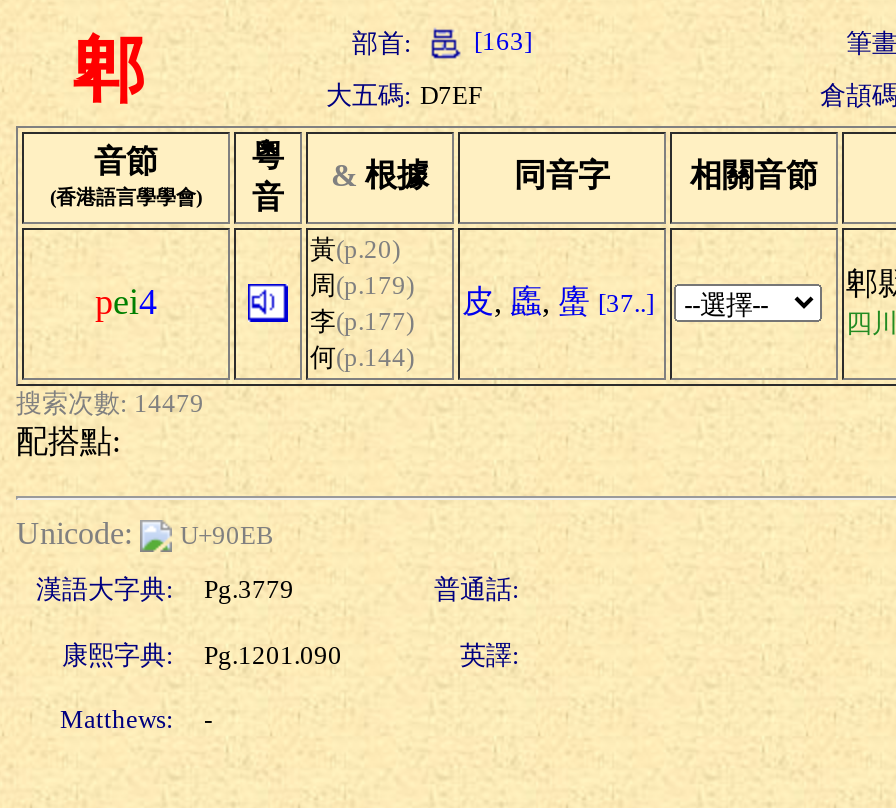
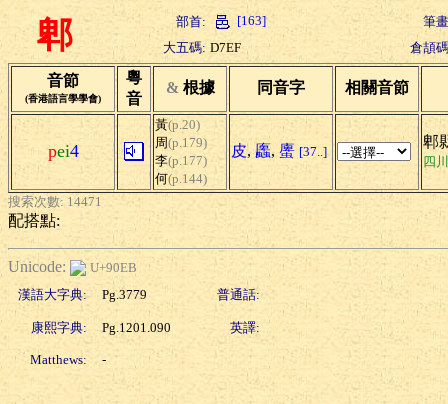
- 搜索次數: 14479
+ 搜索次數: 14471
